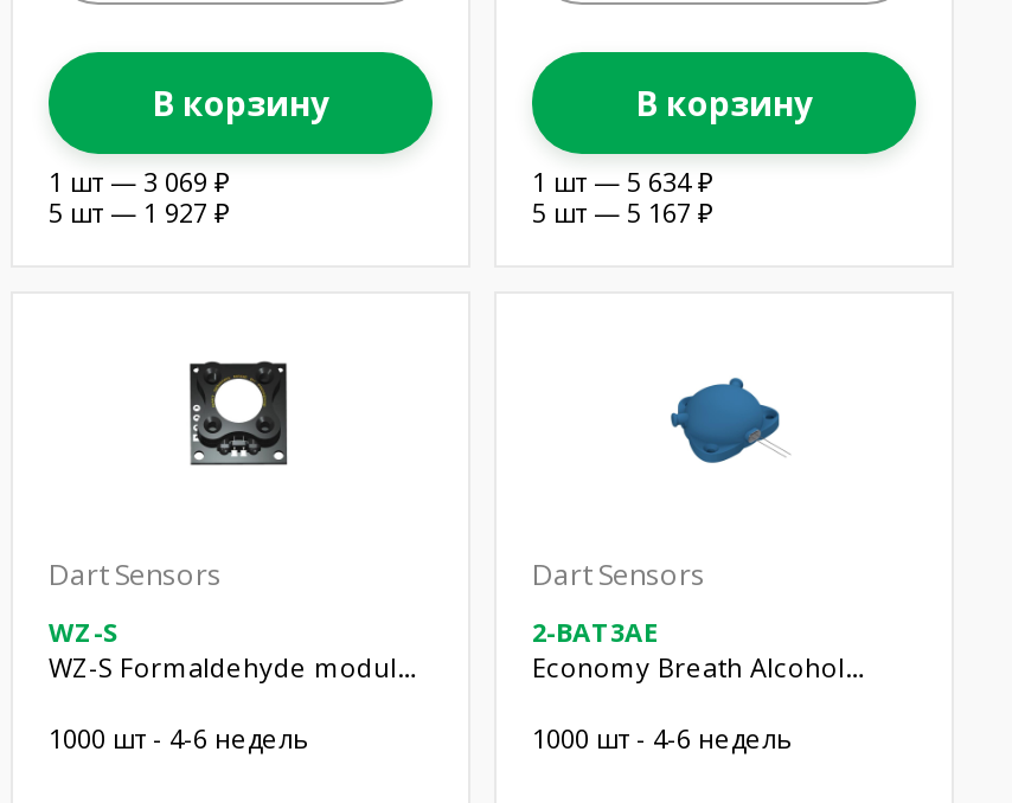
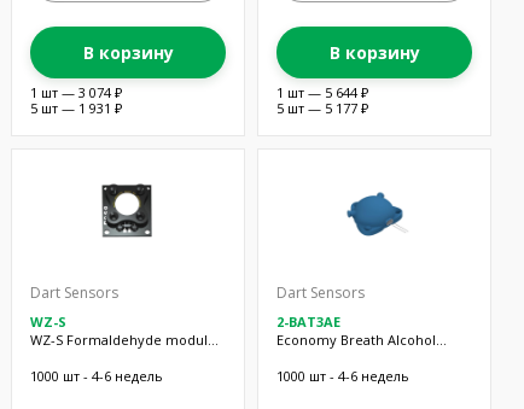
- 1 шт — 3 069 ₽
+ 1 шт — 3 074 ₽

- 1 шт — 5 634 ₽
+ 1 шт — 5 644 ₽

- 5 шт — 1 927 ₽
+ 5 шт — 1 931 ₽

- 5 шт — 5 167 ₽
+ 5 шт — 5 177 ₽
